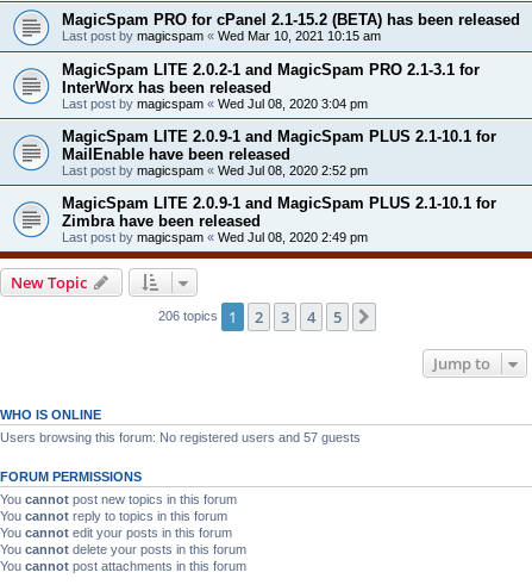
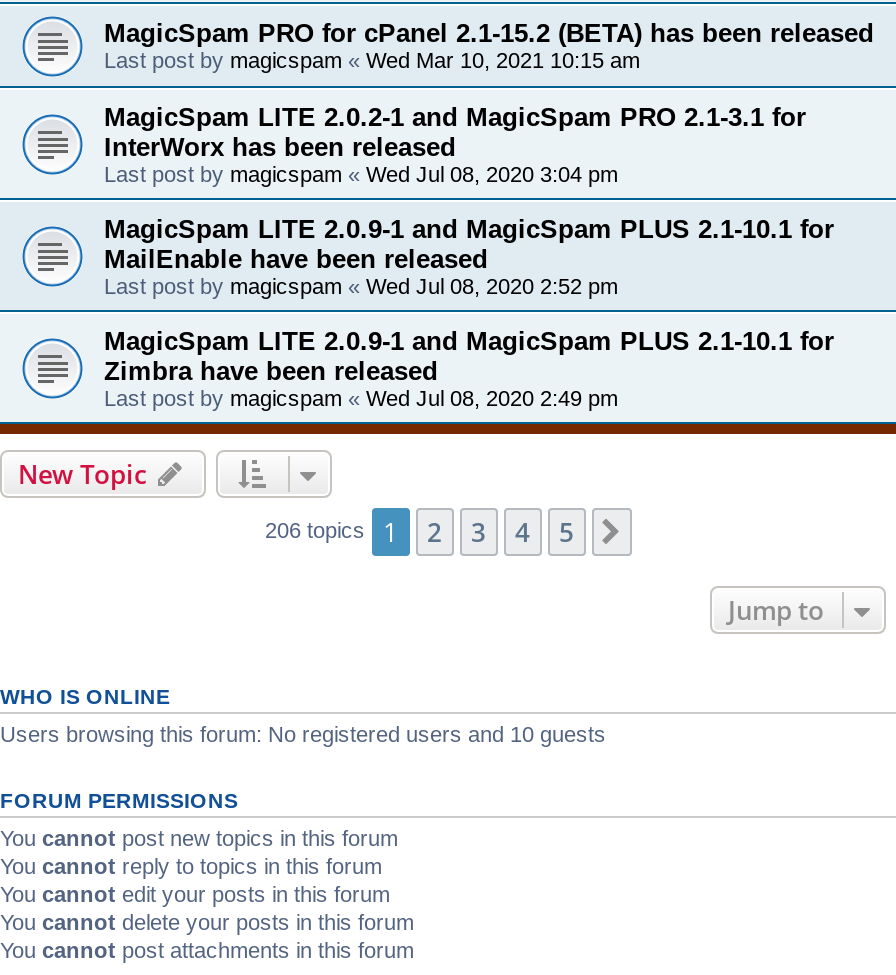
- Users browsing this forum: No registered users and 57 guests
+ Users browsing this forum: No registered users and 10 guests
